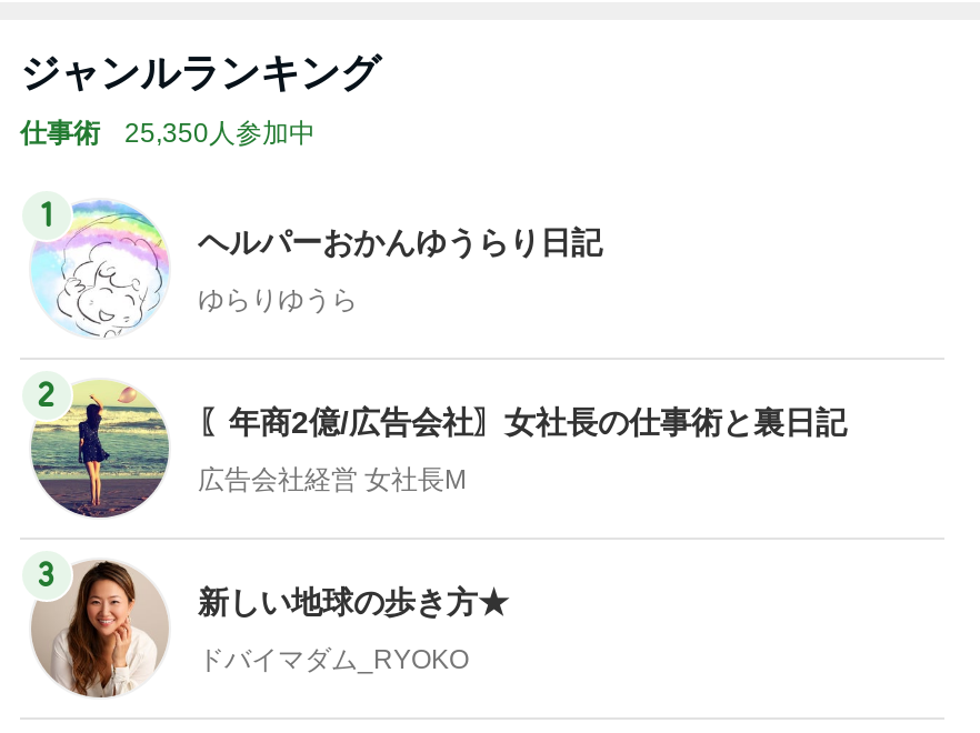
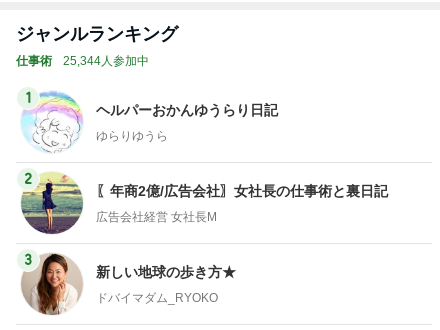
- 仕事術 25,350人参加中
+ 仕事術 25,344人参加中
